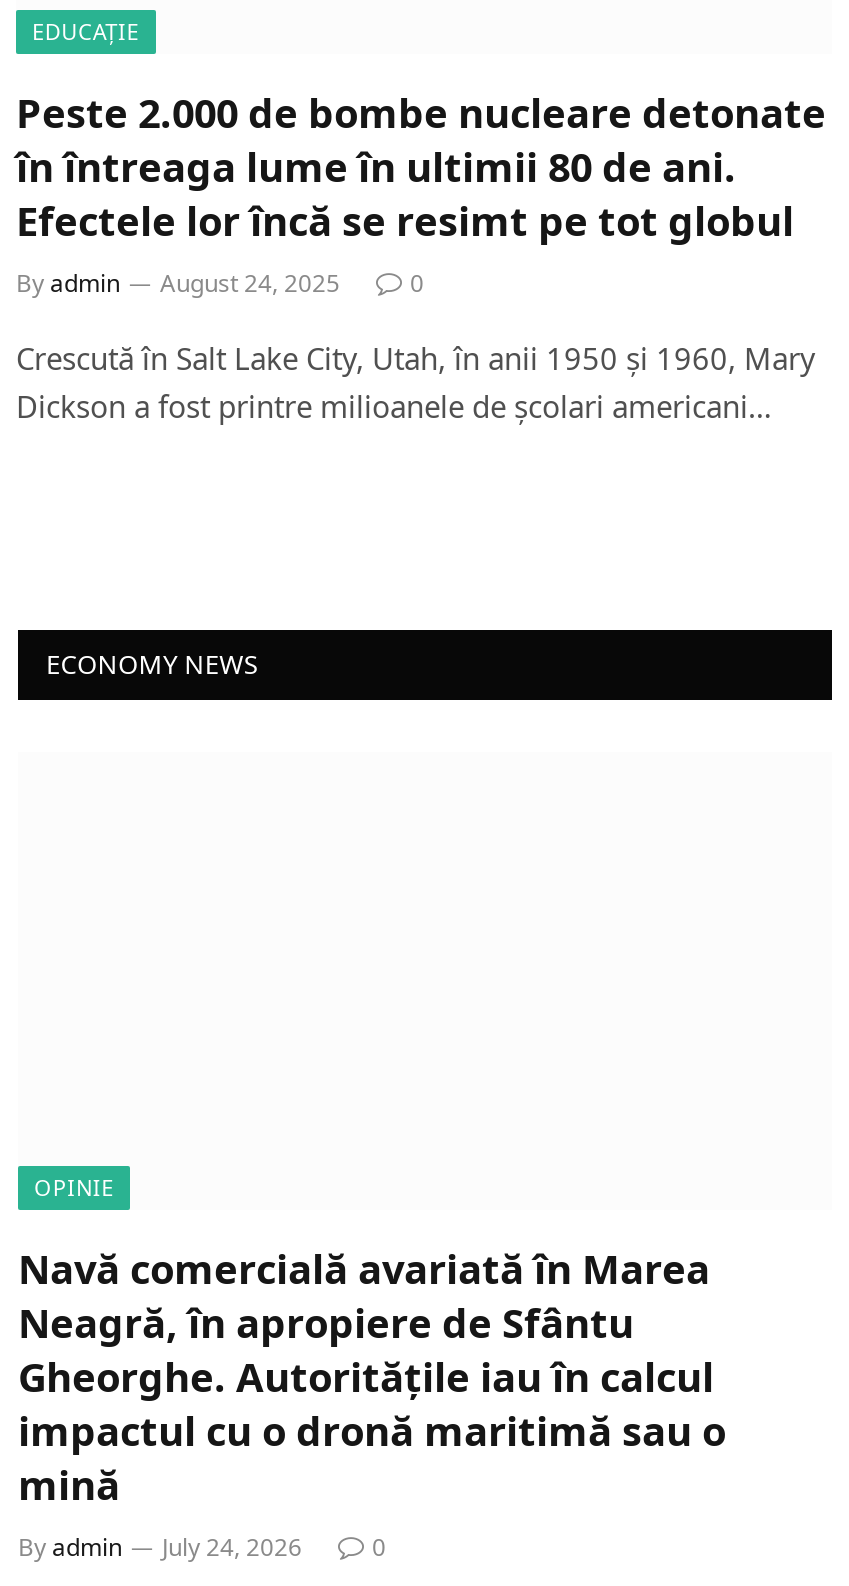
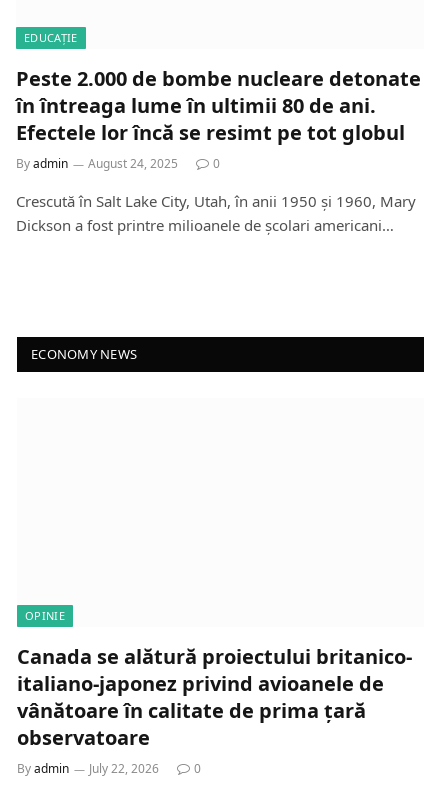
- Navă comercială avariată în Marea
- Neagră, în apropiere de Sfântu
- Gheorghe. Autoritățile iau în calcul
- impactul cu o dronă maritimă sau o
- mină
+ Canada se alătură proiectului britanico-
+ italiano-japonez privind avioanele de
+ vânătoare în calitate de prima țară
+ observatoare

- By admin July 24, 2026
+ By admin July 22, 2026
